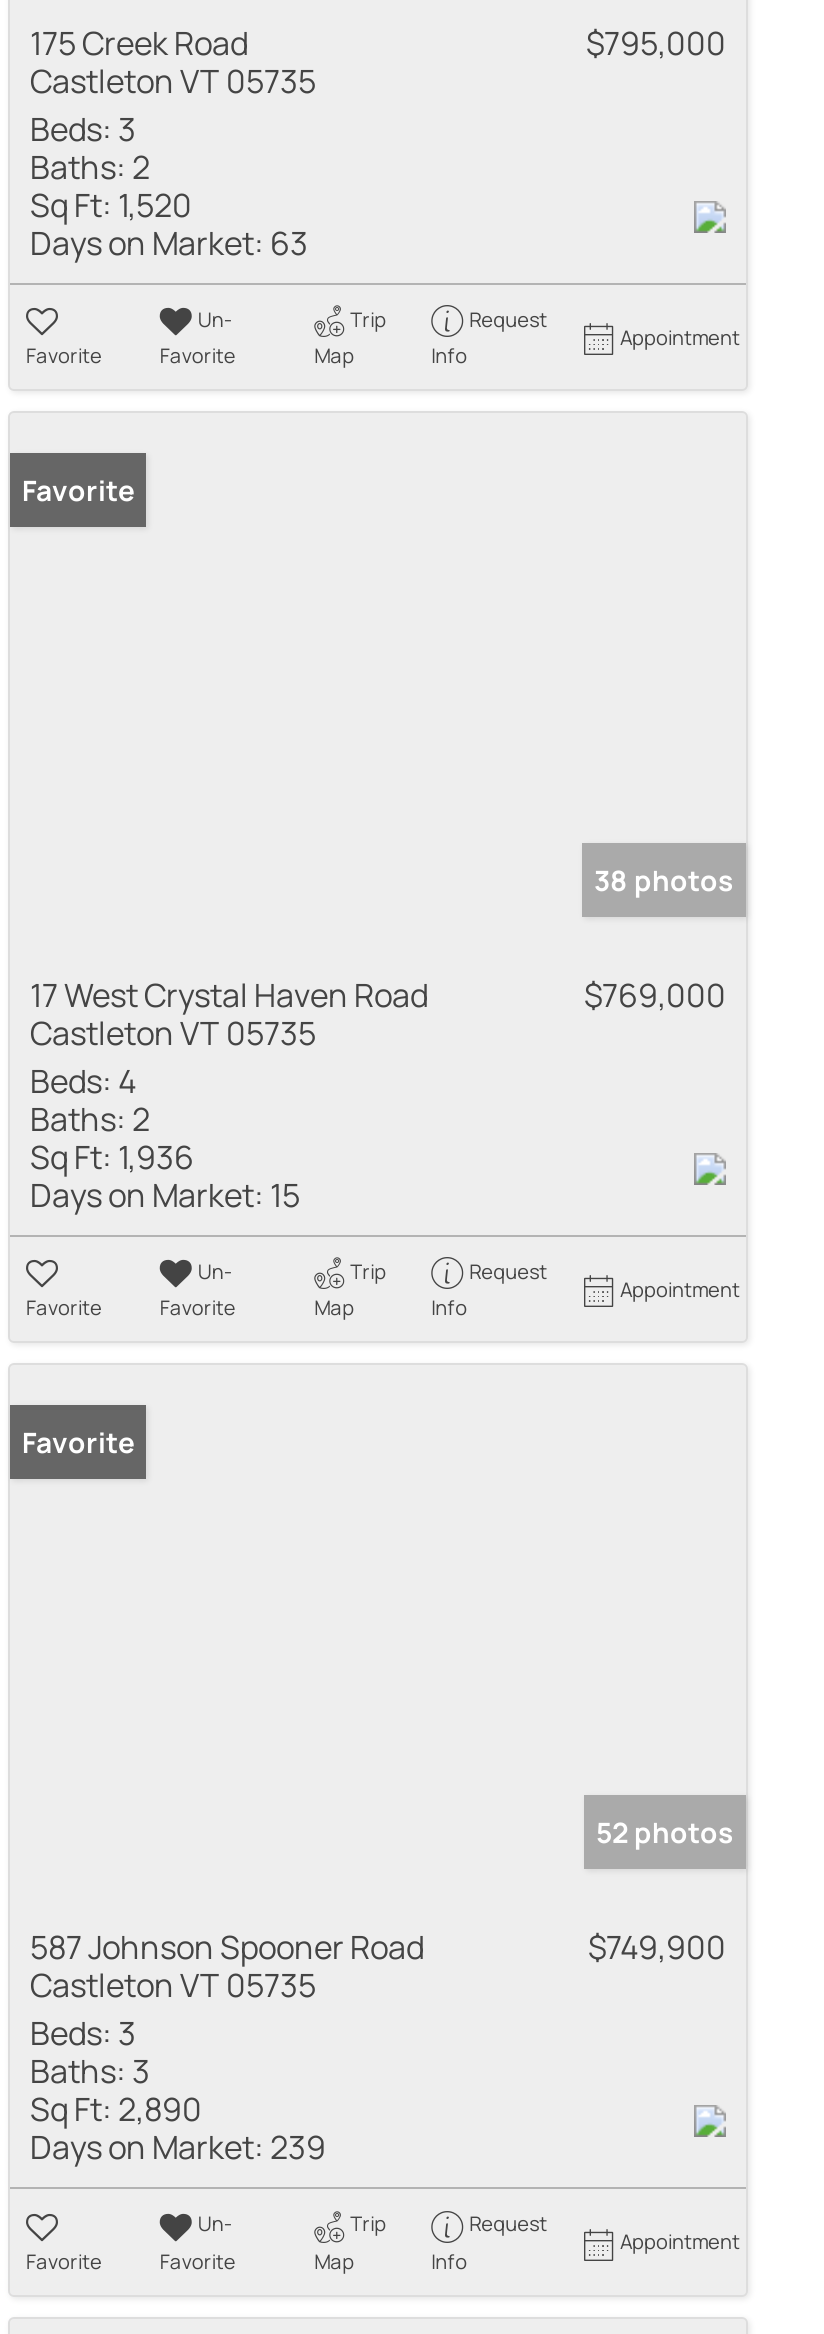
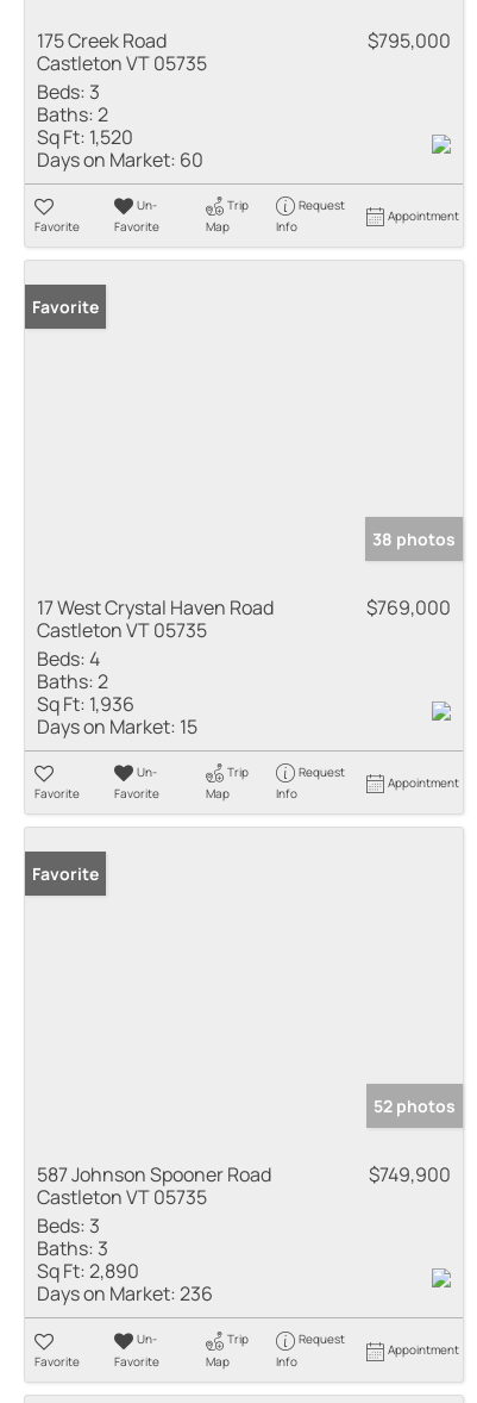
- Days on Market: 63
+ Days on Market: 60

- Days on Market: 239
+ Days on Market: 236
